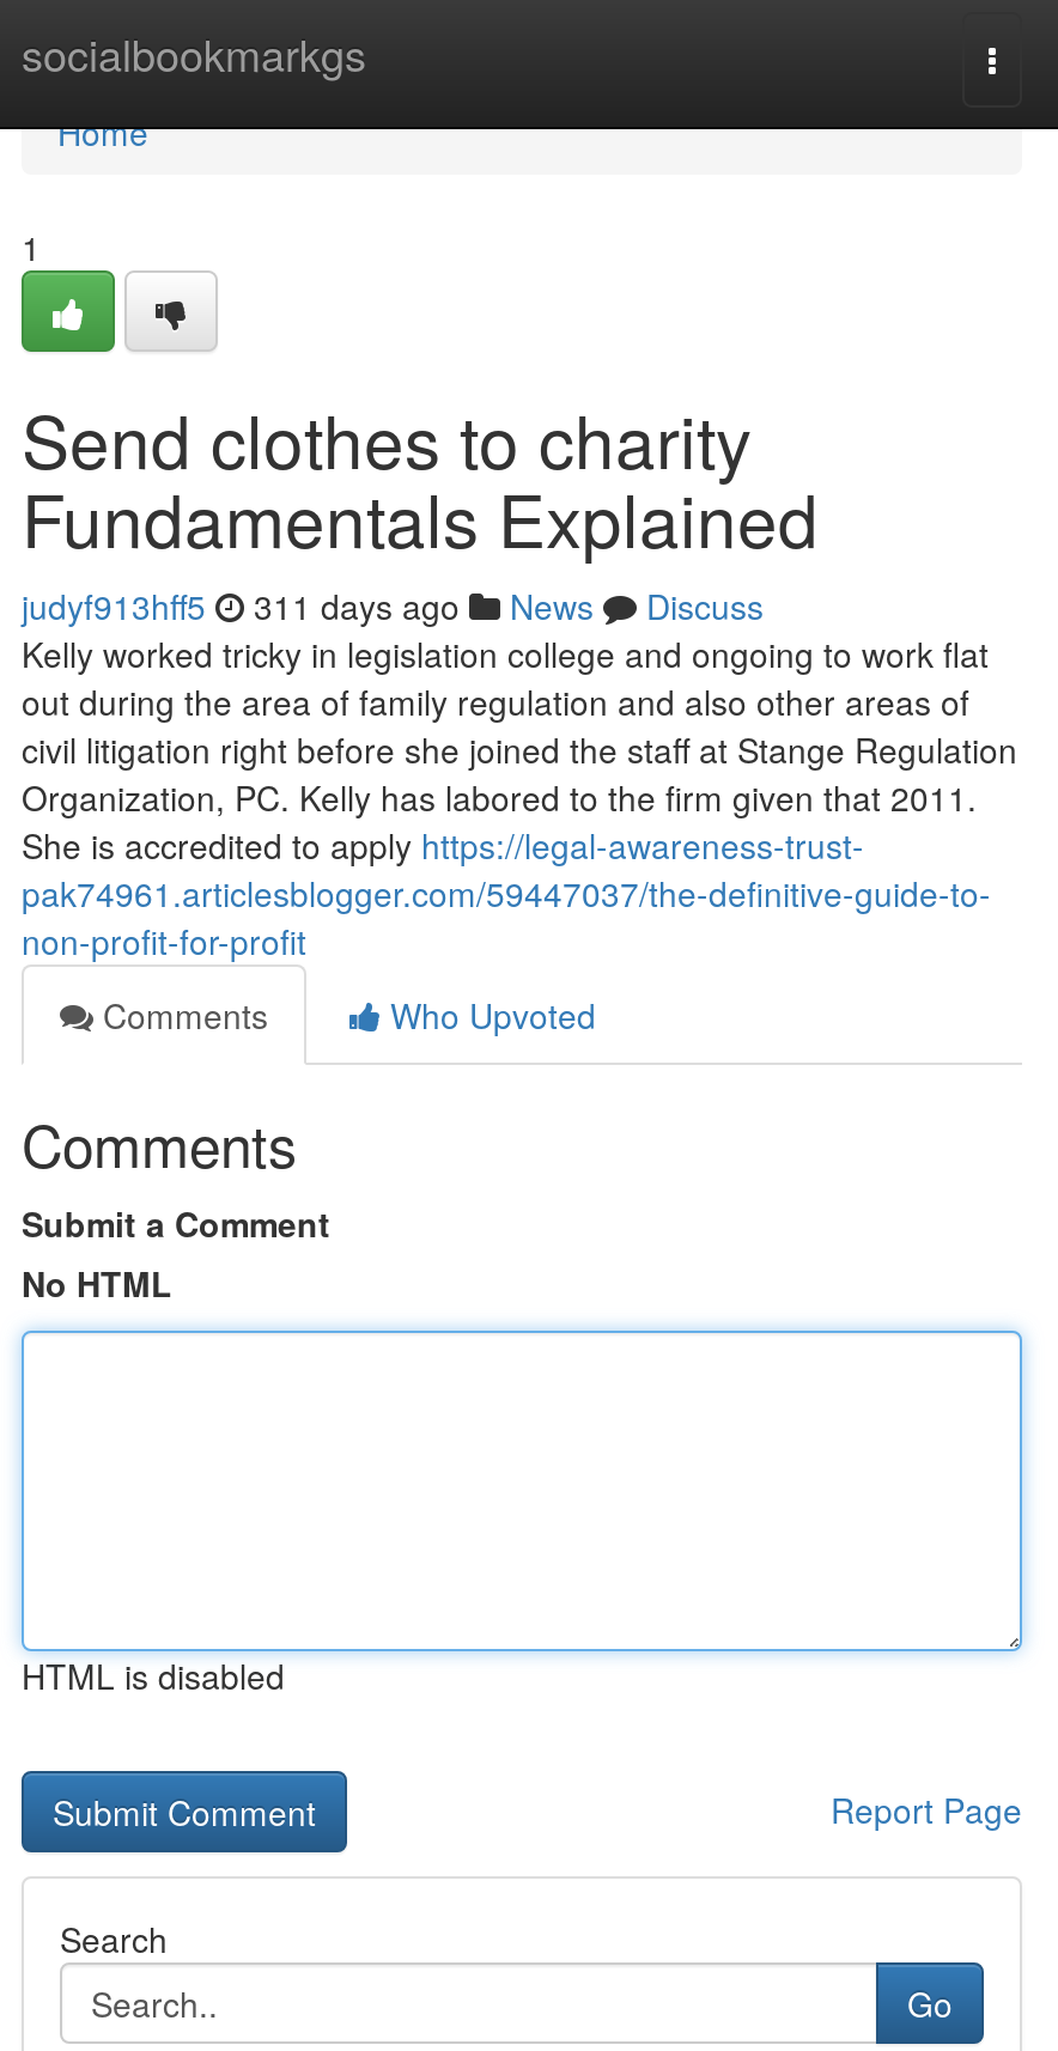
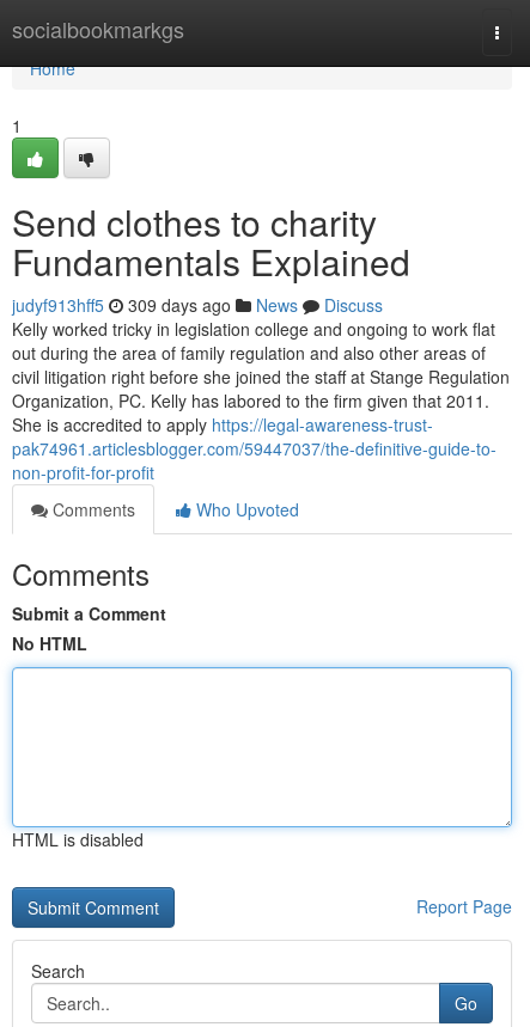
- judyf913hff5 311 days ago News Discuss
+ judyf913hff5 309 days ago News Discuss
